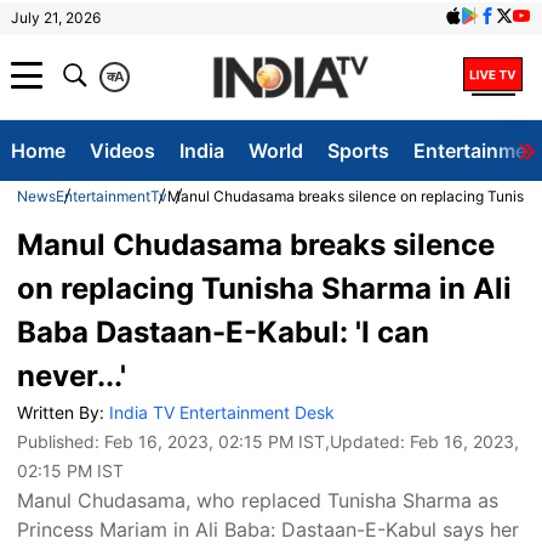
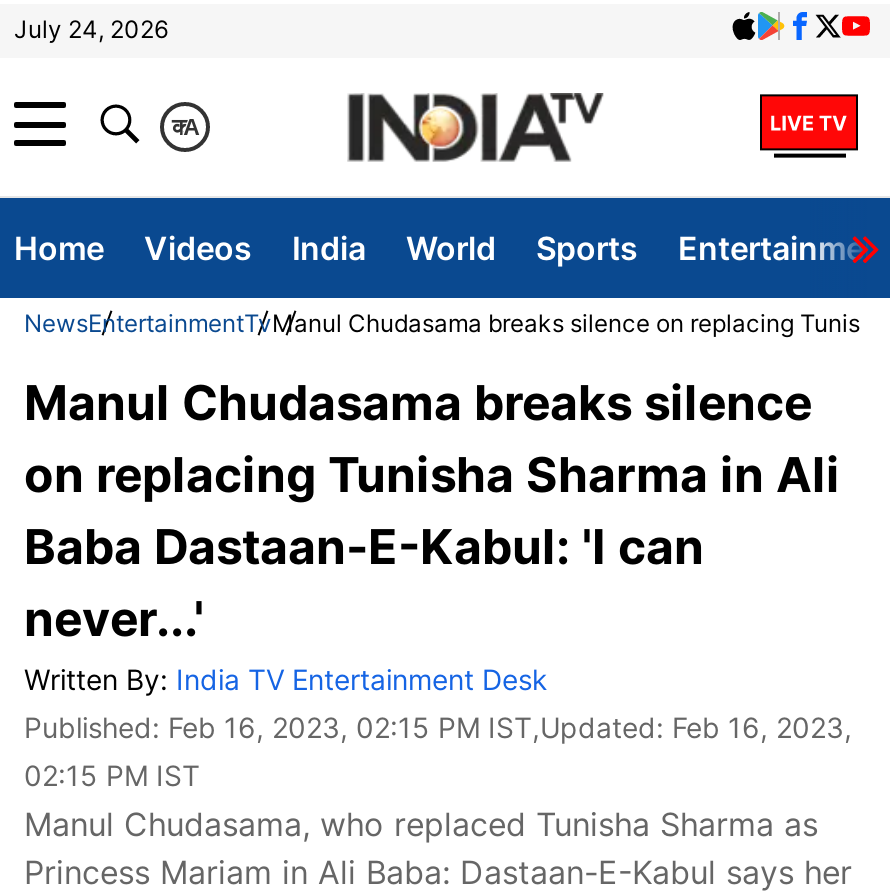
- July 21, 2026
+ July 24, 2026
